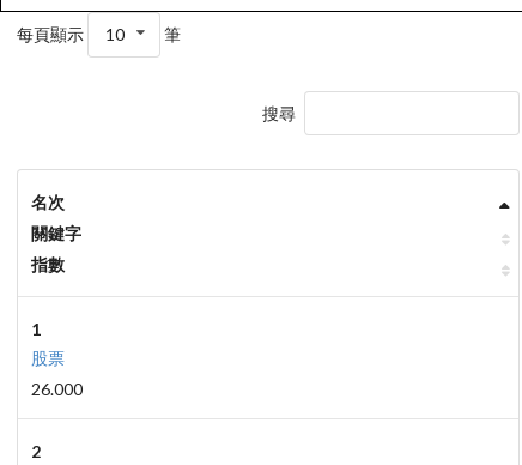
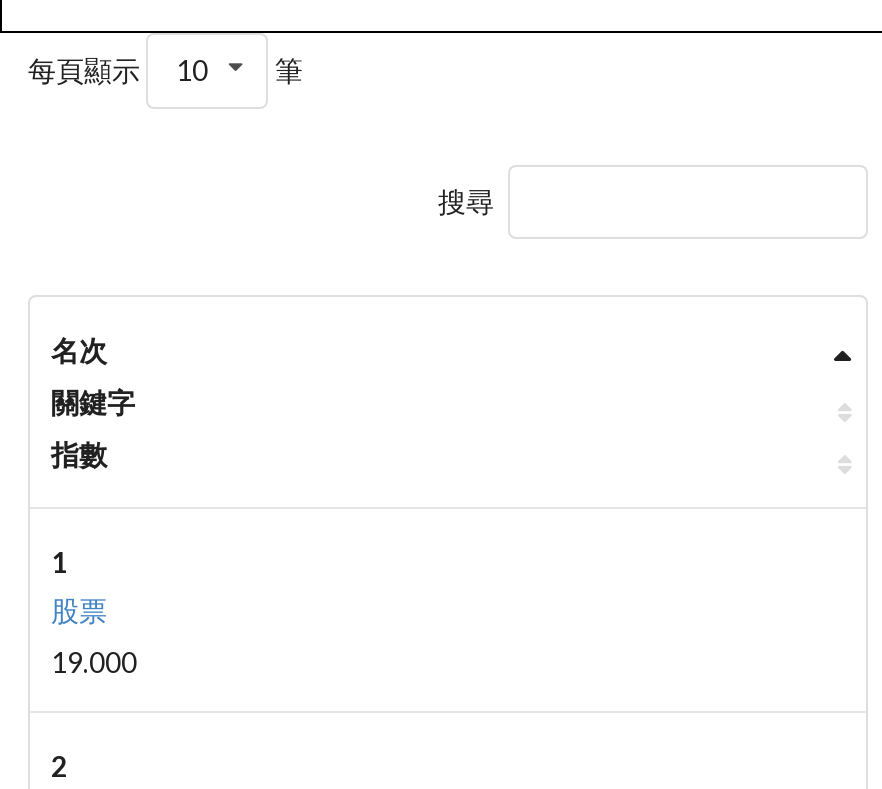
- 26.000
+ 19.000
